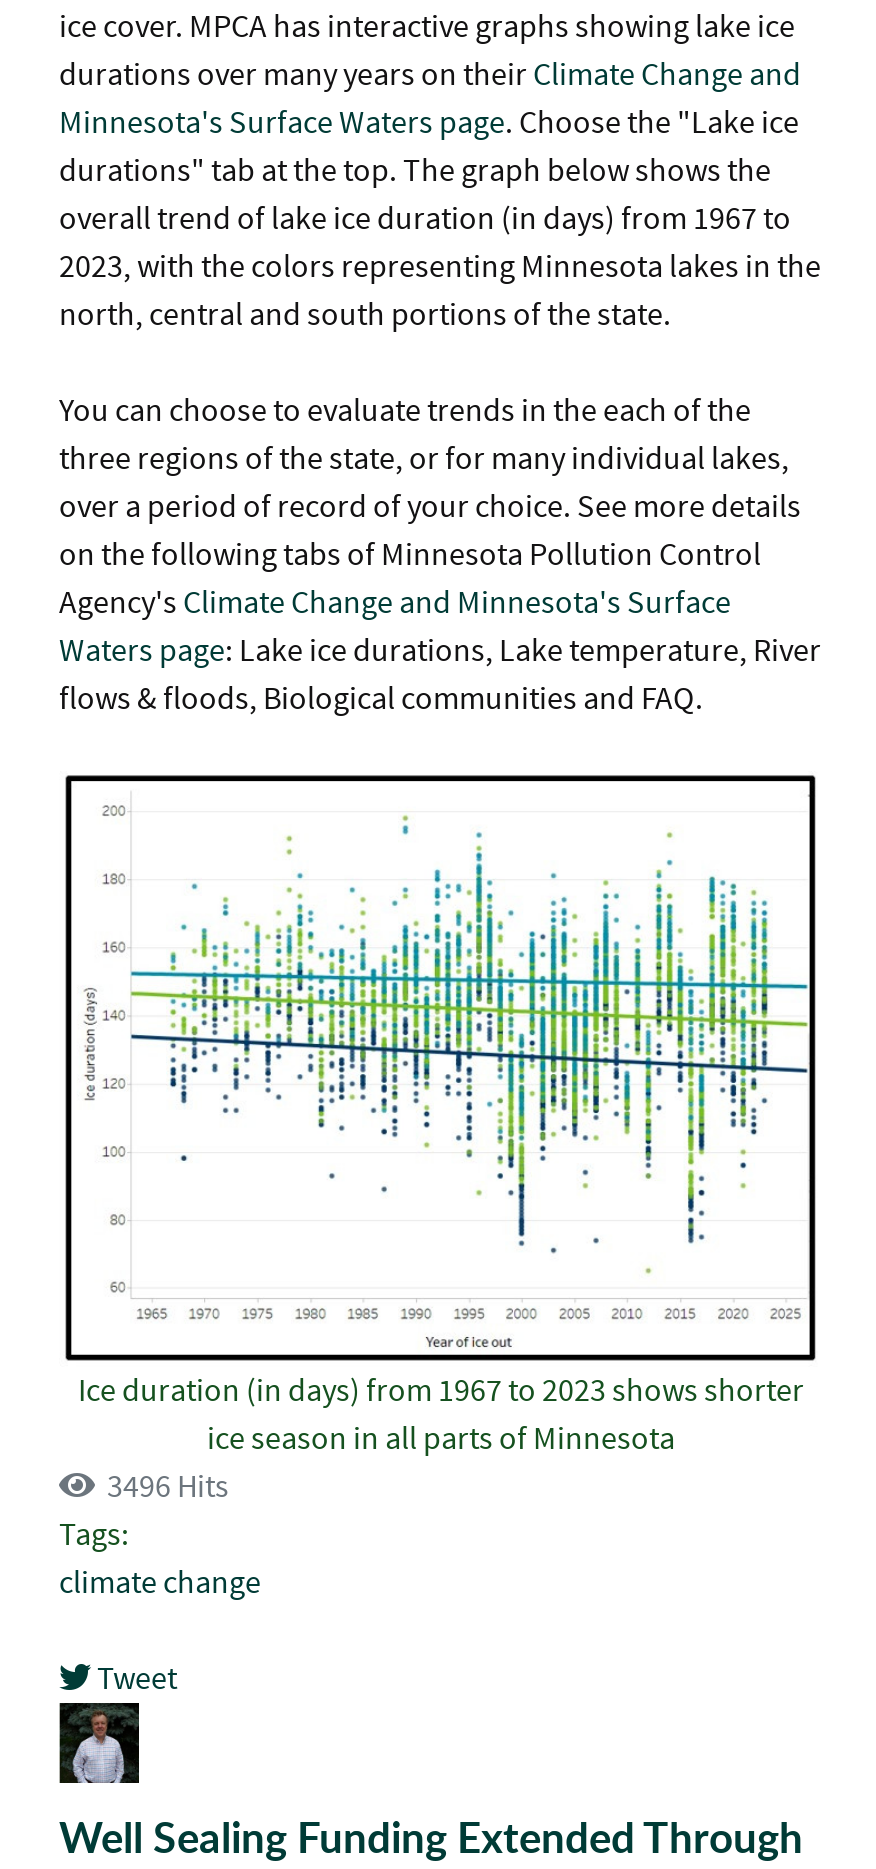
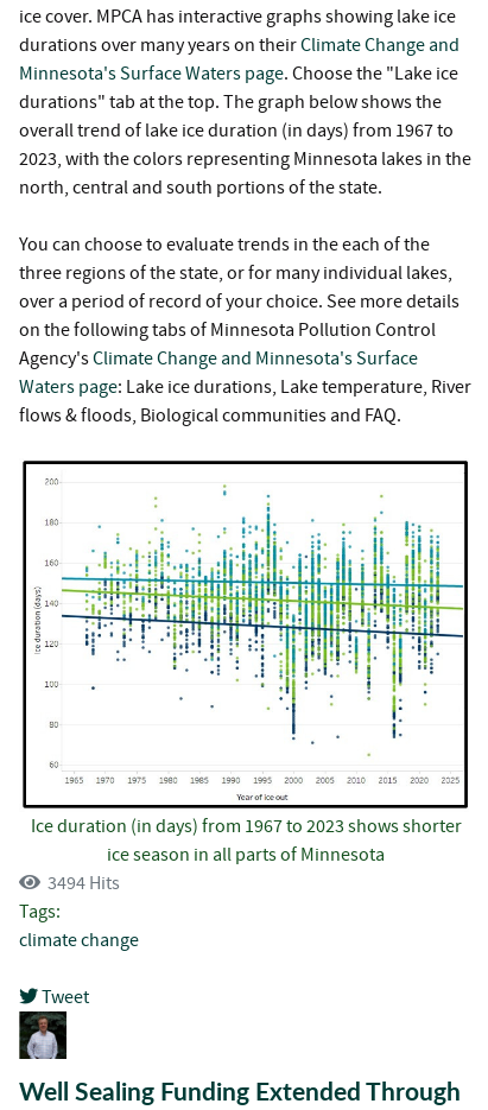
- 3496 Hits
+ 3494 Hits
